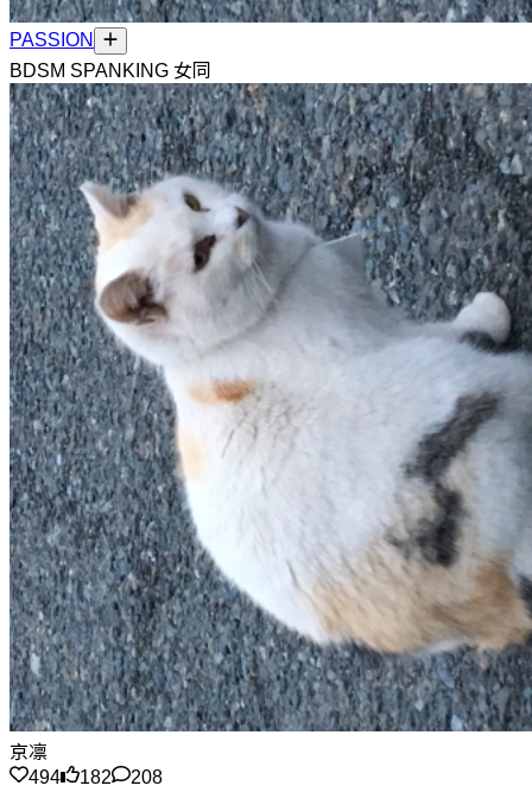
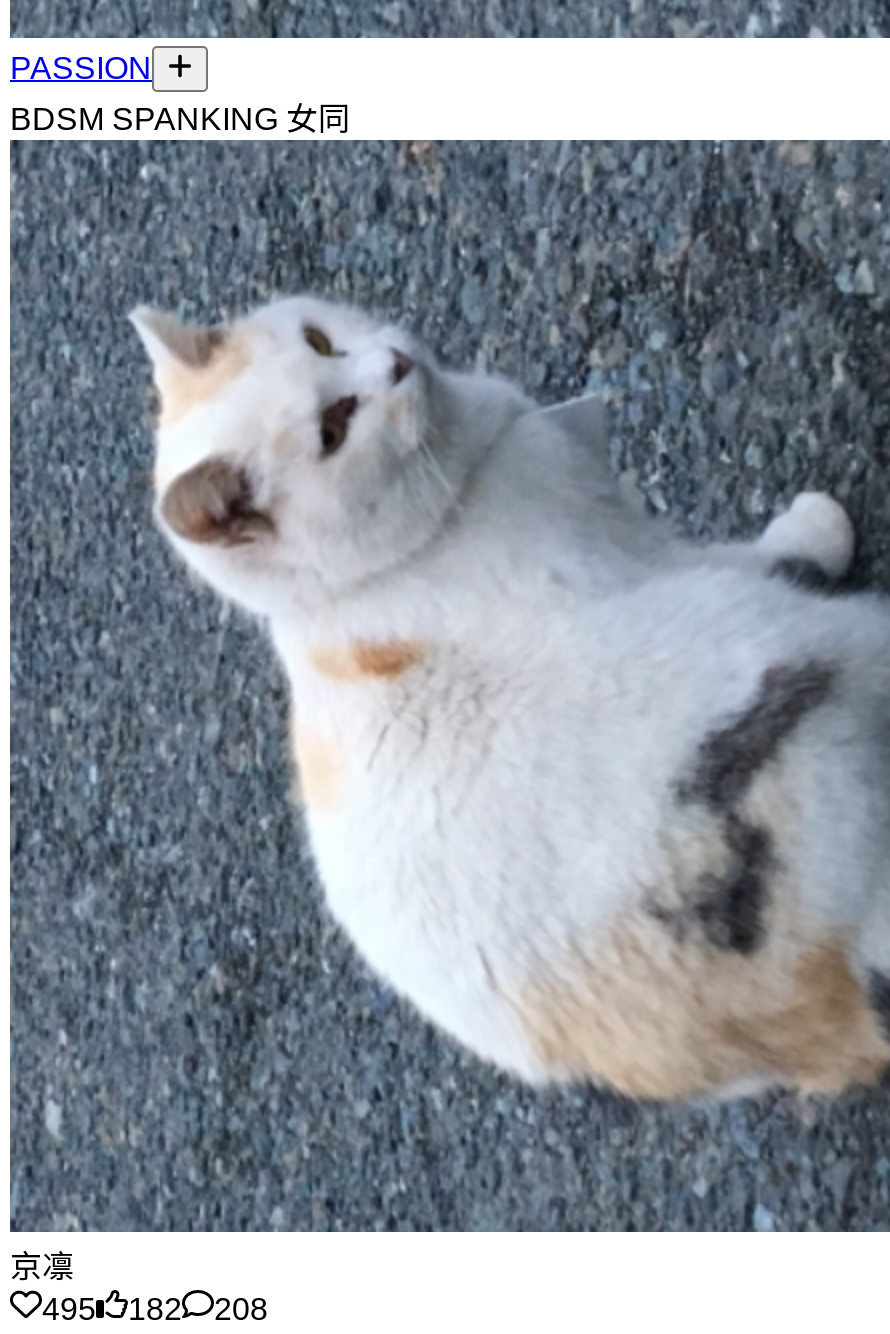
- 494 182 208
+ 495 182 208
